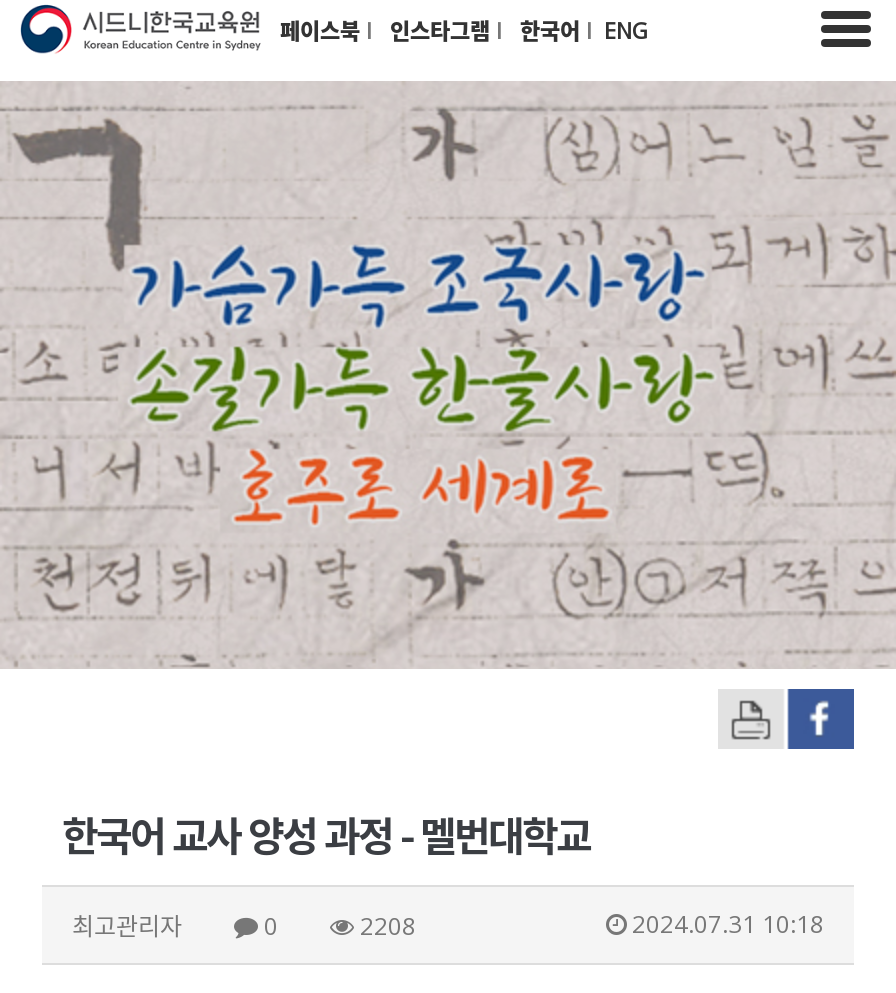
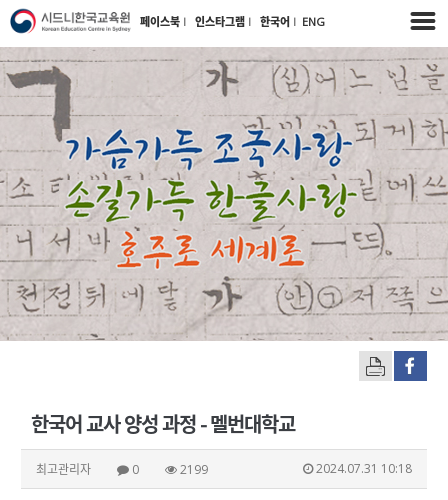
- 2208
+ 2199
